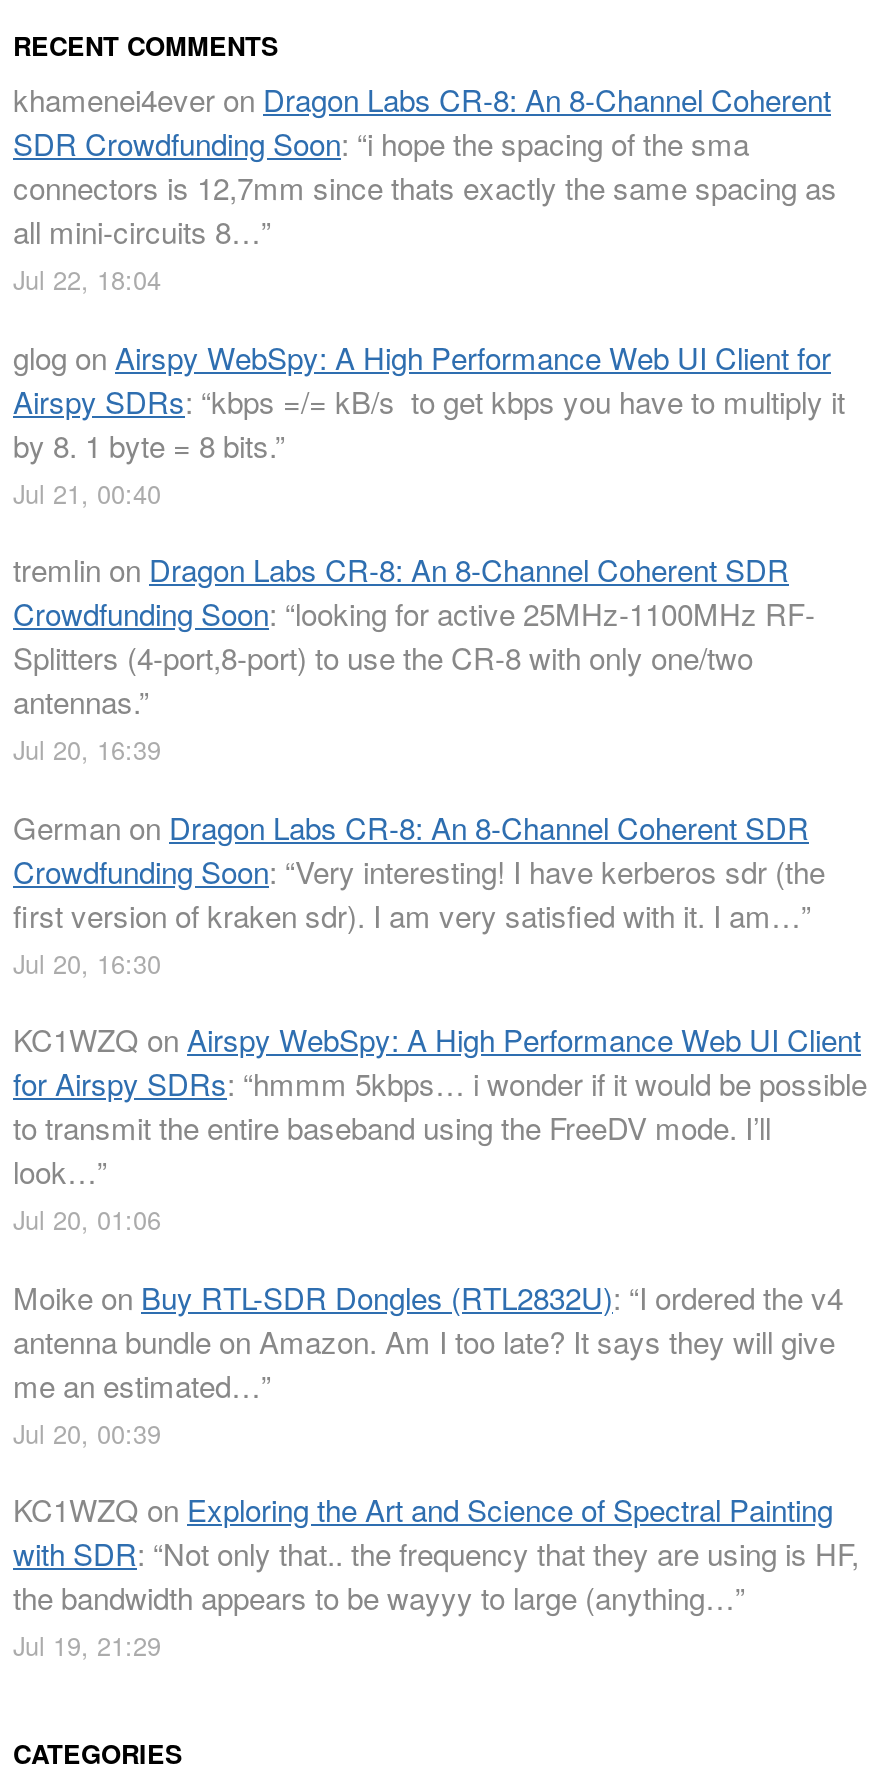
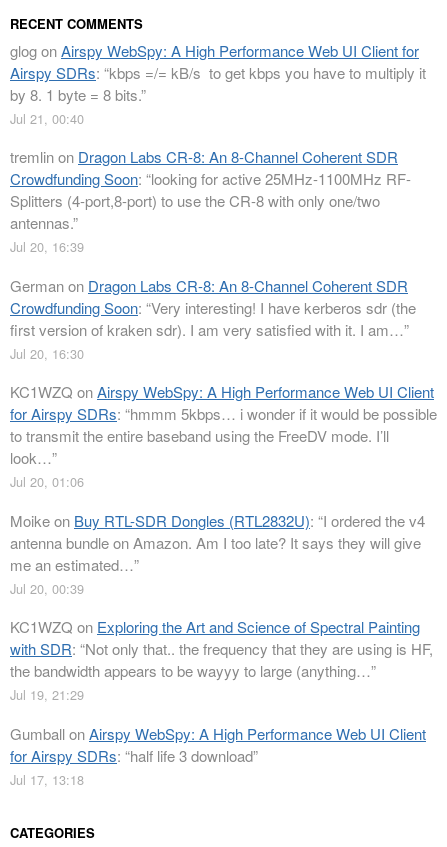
- khamenei4ever on Dragon Labs CR-8: An 8-Channel Coherent
- SDR Crowdfunding Soon: “i hope the spacing of the sma
- connectors is 12,7mm since thats exactly the same spacing as
- all mini-circuits 8…”
- Jul 22, 18:04

moved up: glog on Airspy WebSpy: A High Performance Web UI Client for | Airspy SDRs: “kbps =/= kB/s to get kbps you have to multiply it | by 8. 1 byte = 8 bits.” | ... | the bandwidth appears to be wayyy to large (anything…” | Jul 19, 21:29

+ Gumball on Airspy WebSpy: A High Performance Web UI Client
+ for Airspy SDRs: “half life 3 download”
+ Jul 17, 13:18
